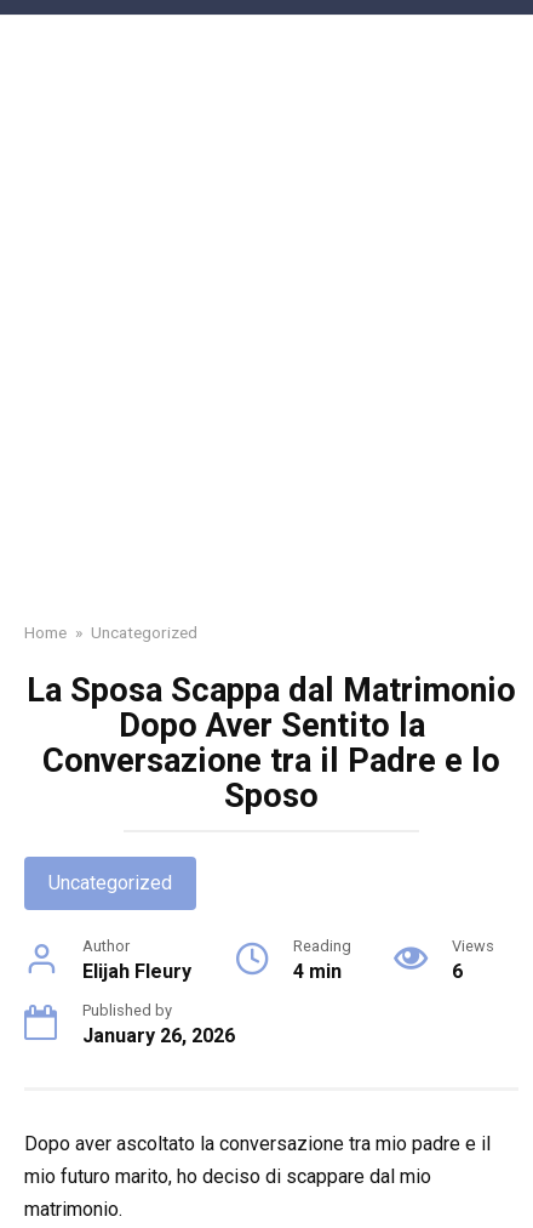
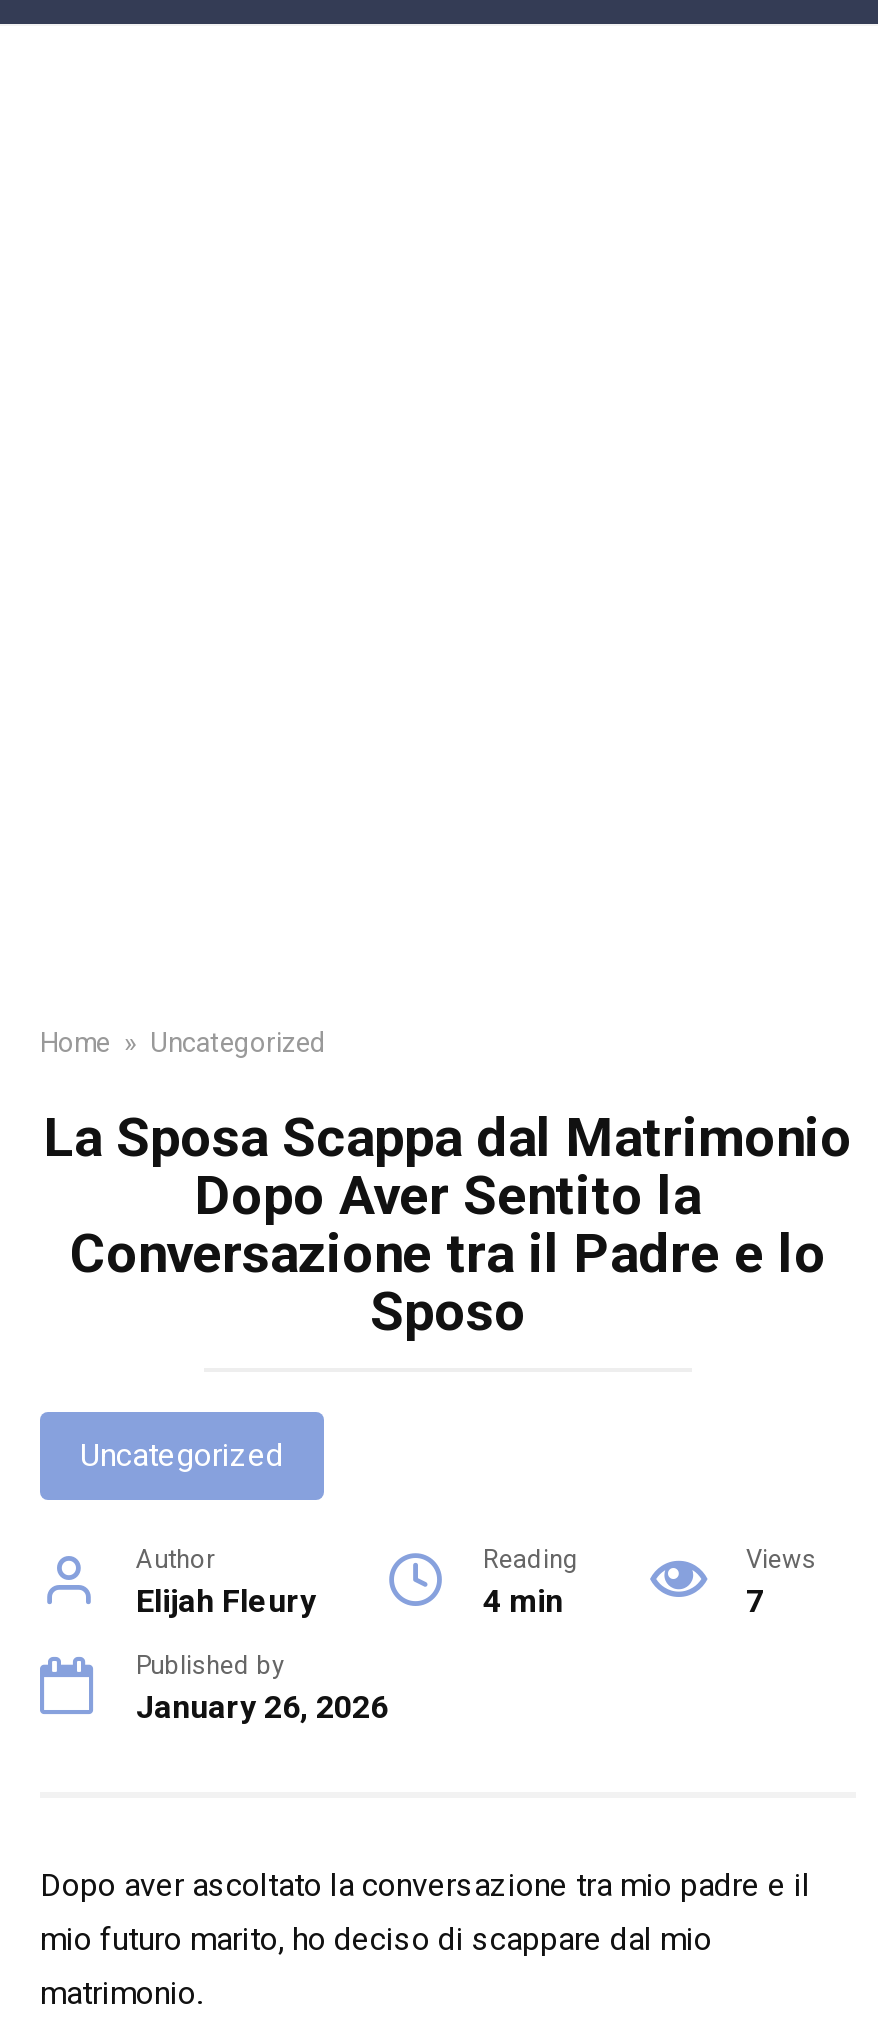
- 6
+ 7
